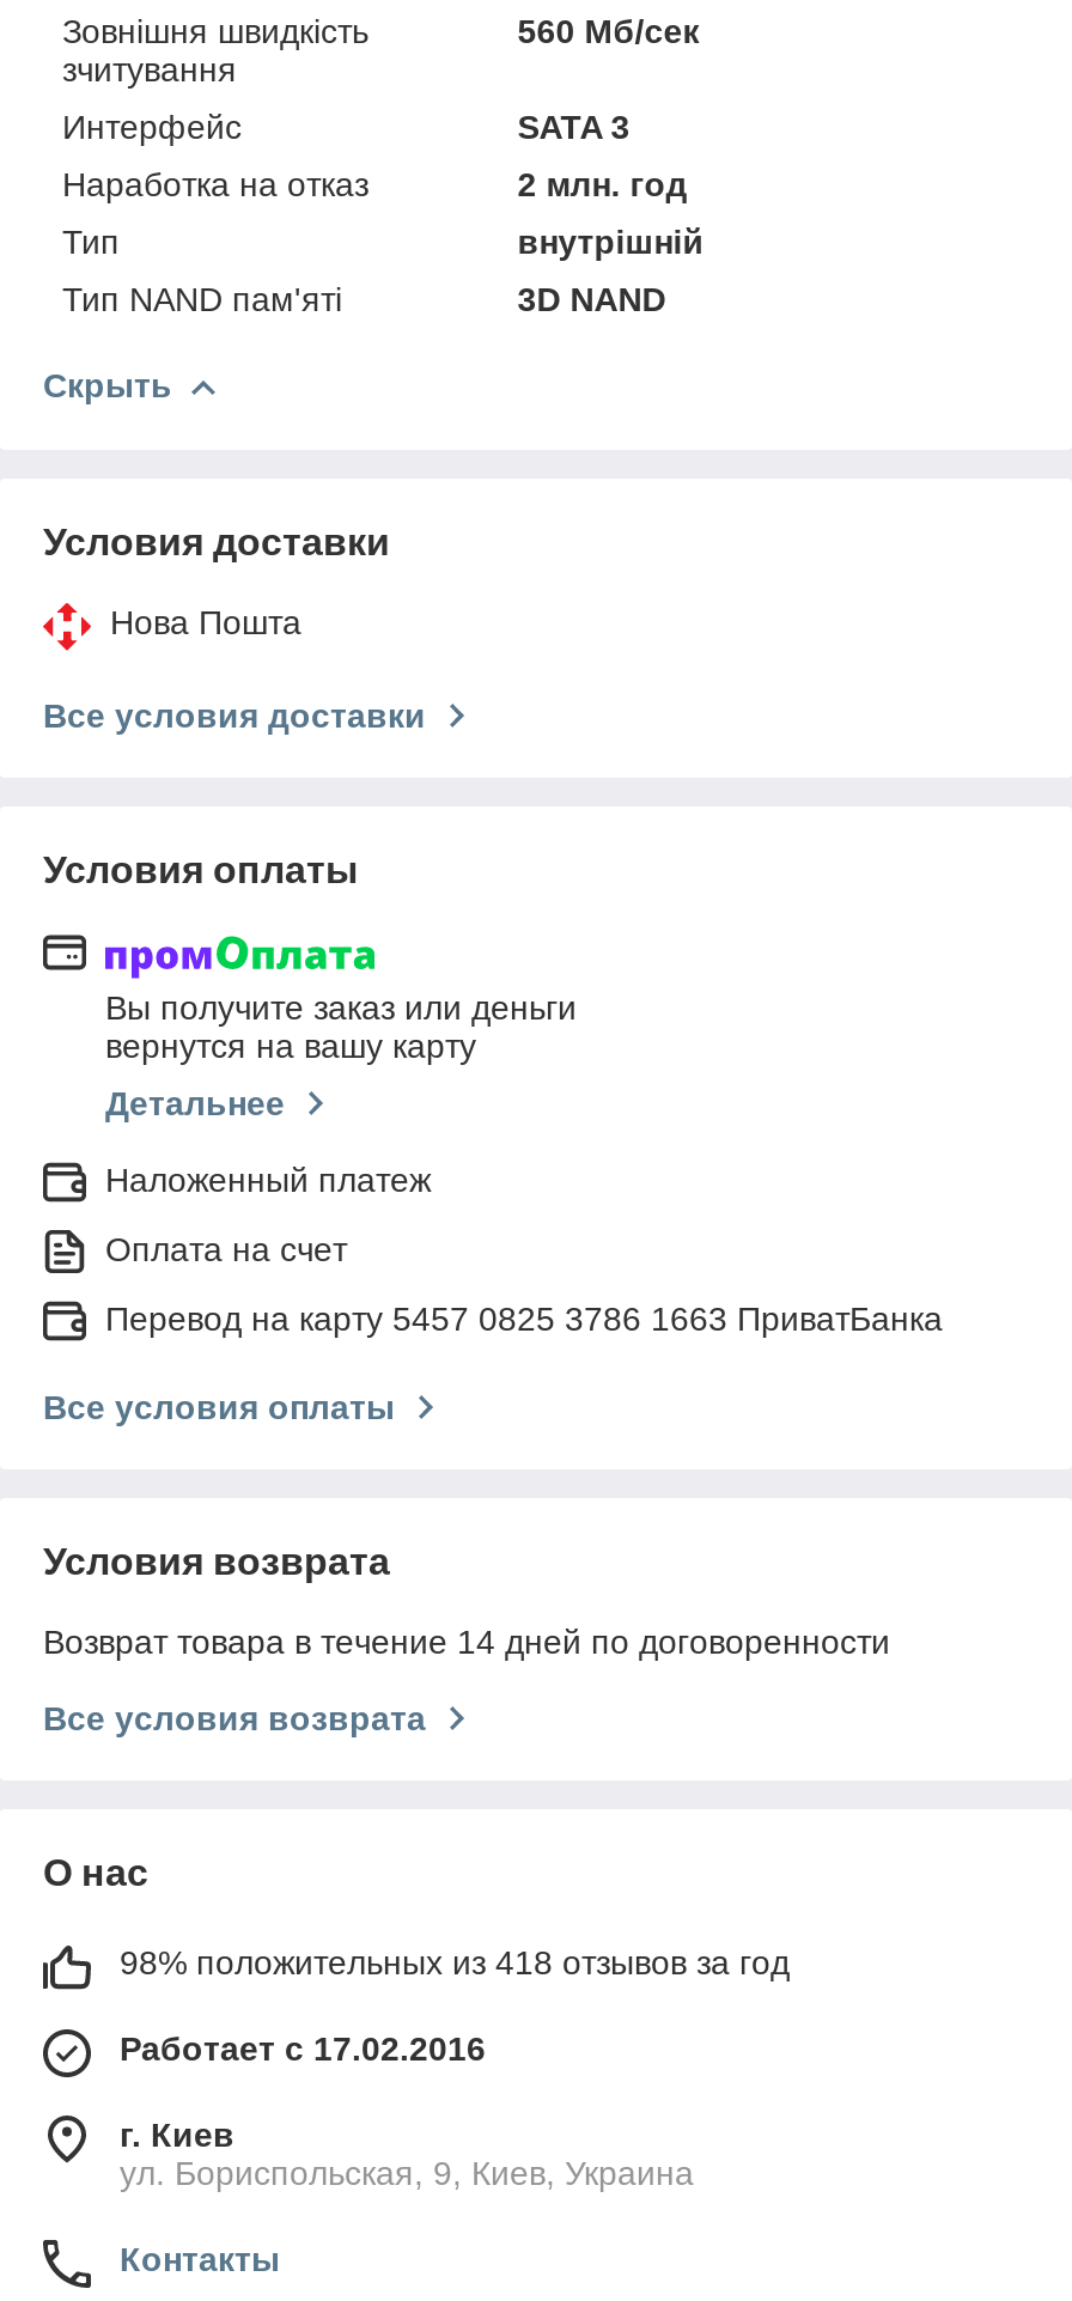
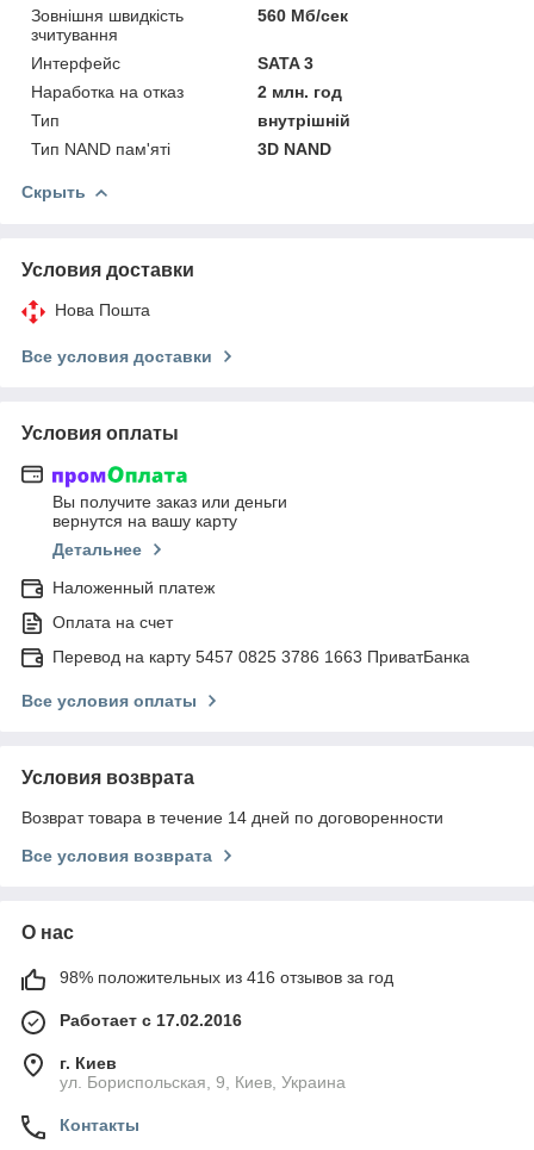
- 98% положительных из 418 отзывов за год
+ 98% положительных из 416 отзывов за год
